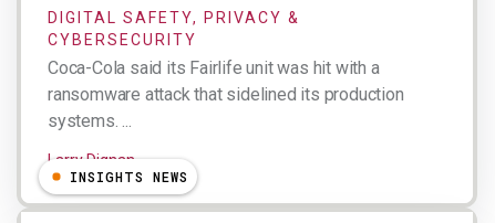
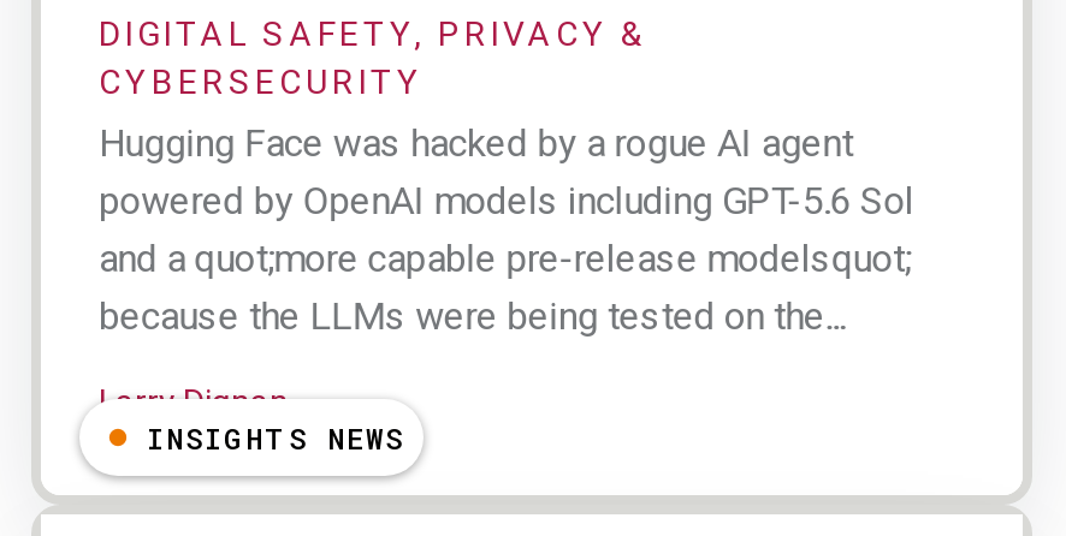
- Coca-Cola said its Fairlife unit was hit with a
- ransomware attack that sidelined its production
- systems. ...
+ Hugging Face was hacked by a rogue AI agent
+ powered by OpenAI models including GPT-5.6 Sol
+ and a quot;more capable pre-release modelsquot;
+ because the LLMs were being tested on the...
